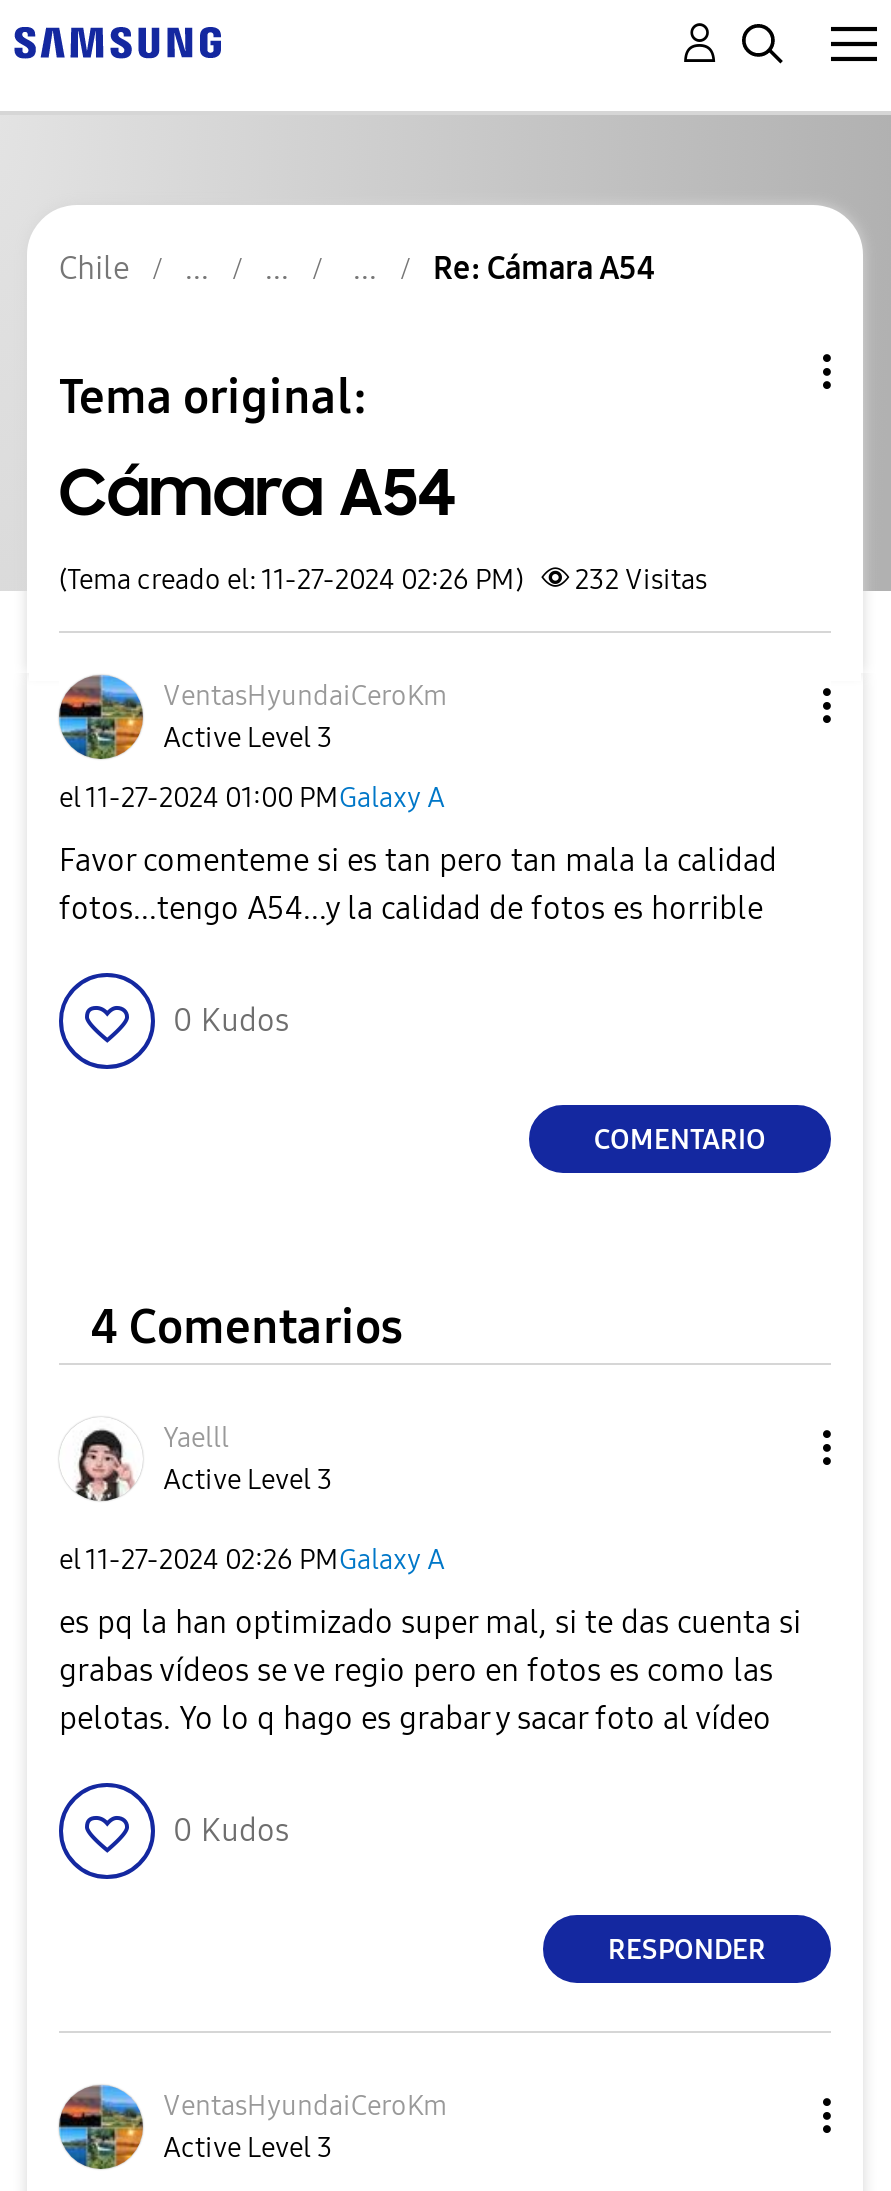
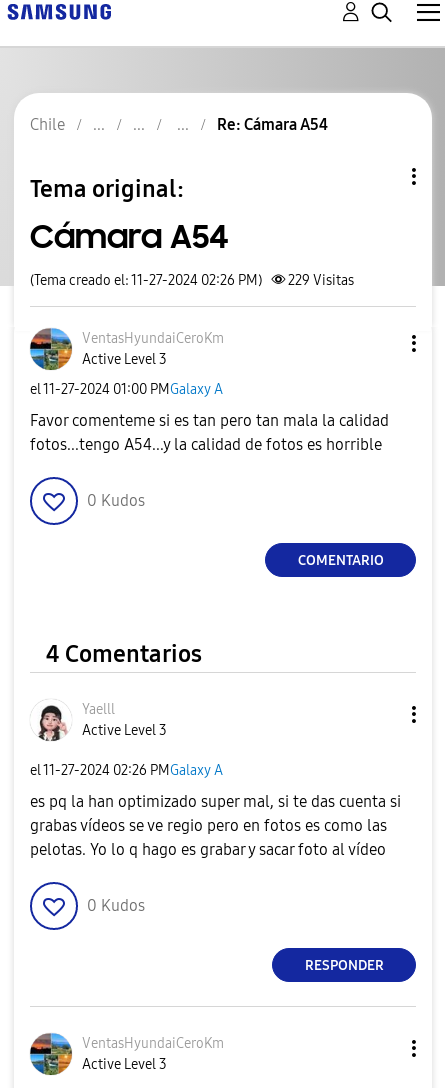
- (Tema creado el: 11-27-2024 02:26 PM) 232 Visitas
+ (Tema creado el: 11-27-2024 02:26 PM) 229 Visitas
